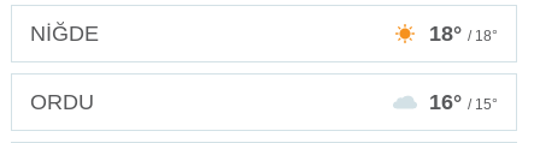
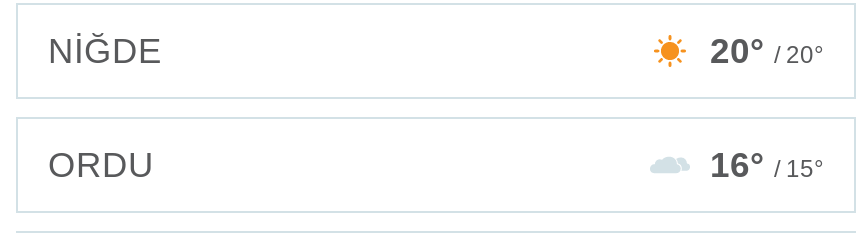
- 18° / 18°
+ 20° / 20°
